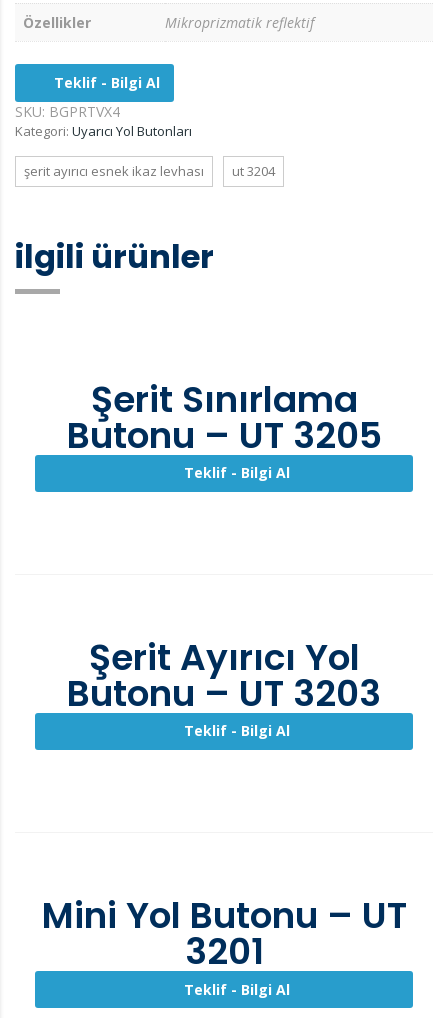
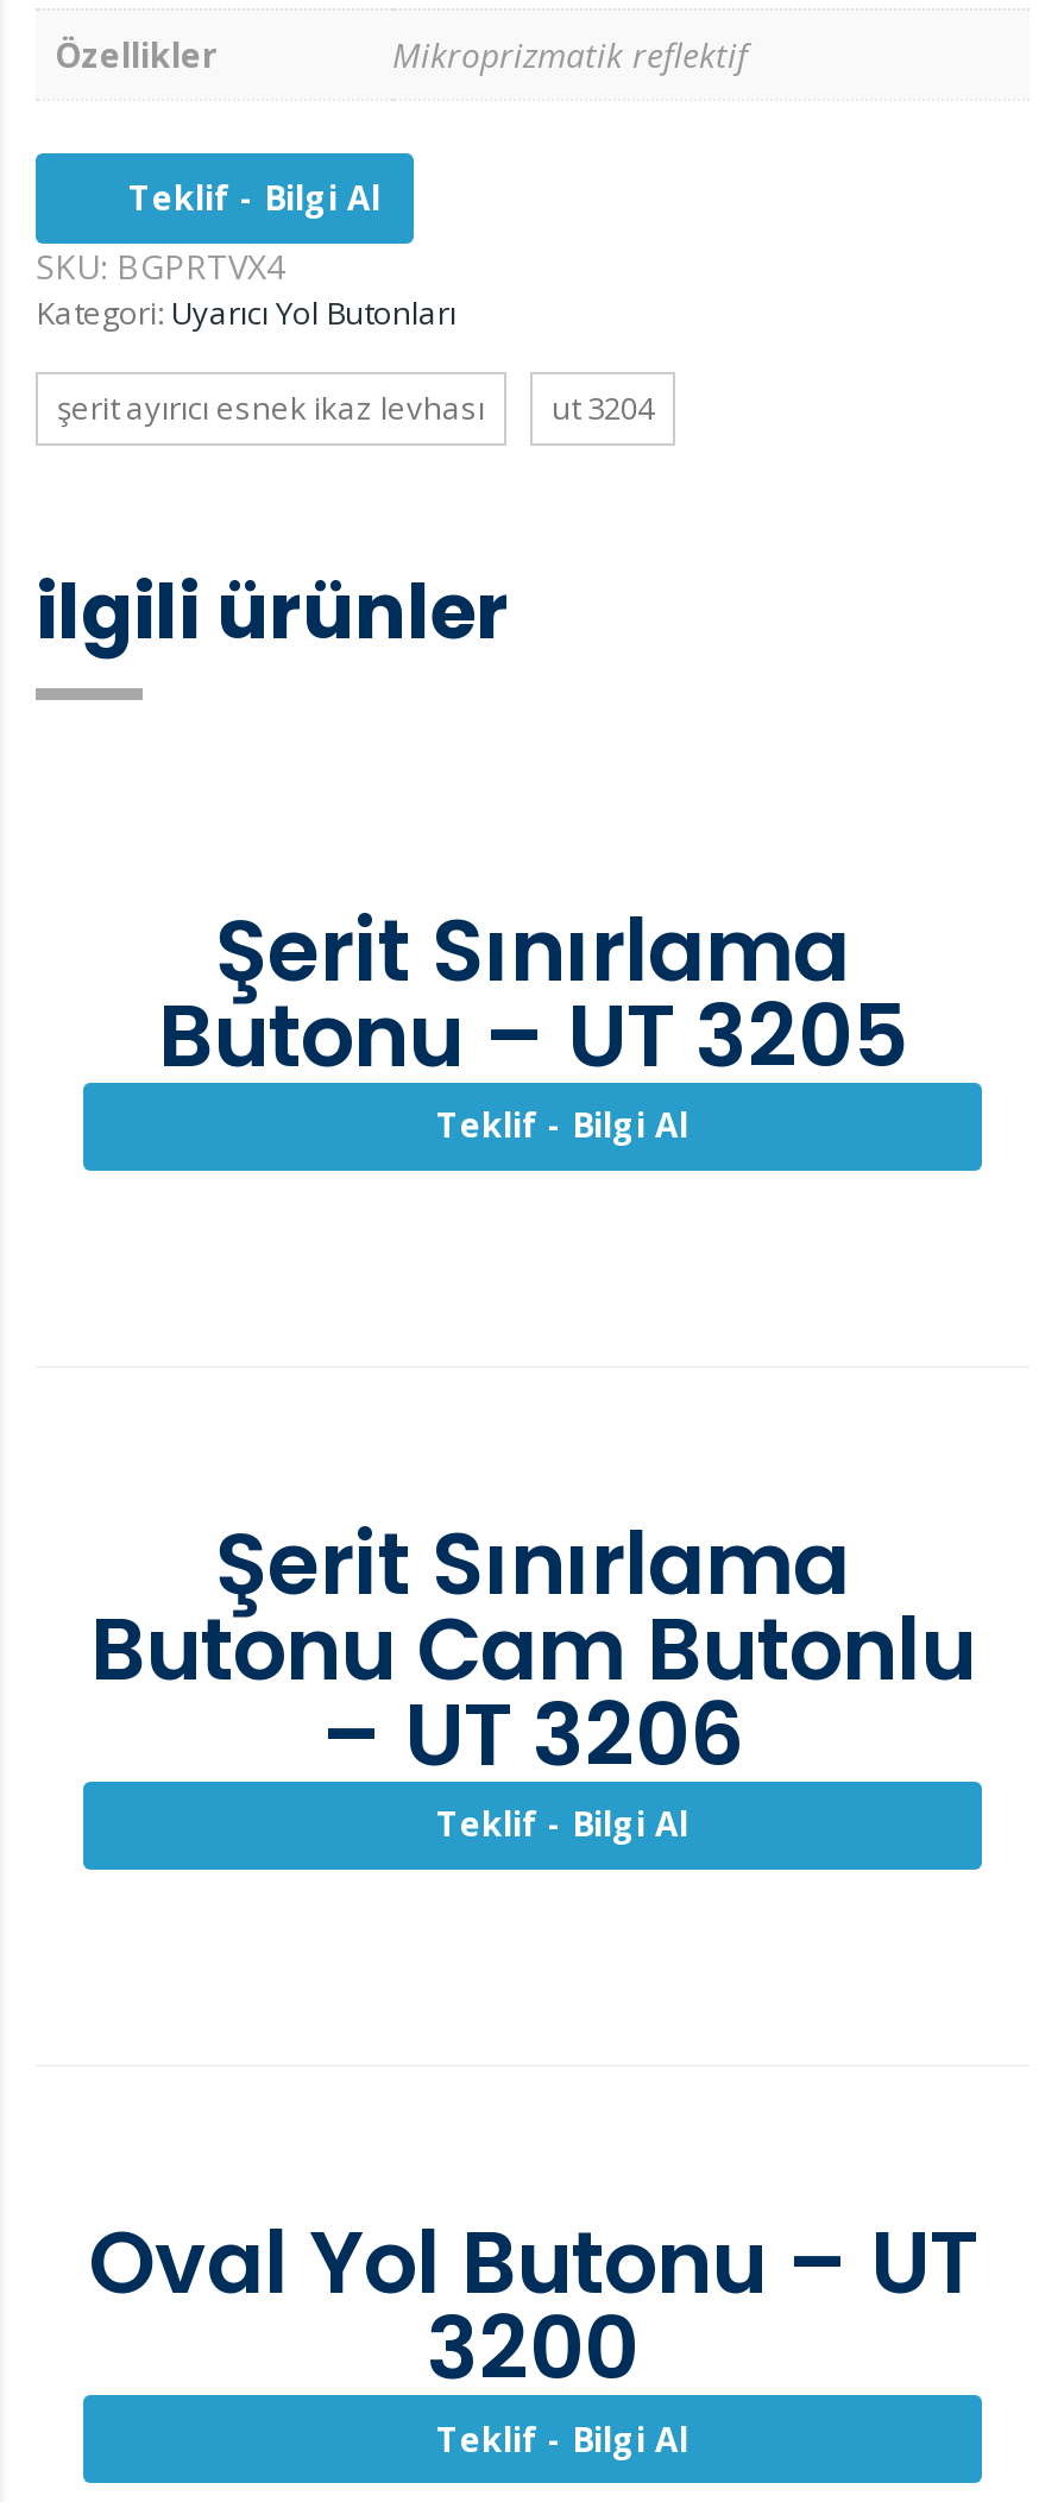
- Şerit Ayırıcı Yol
- Butonu – UT 3203
+ Şerit Sınırlama
+ Butonu Cam Butonlu
+ – UT 3206

- Mini Yol Butonu – UT
+ Oval Yol Butonu – UT

- 3201
+ 3200
